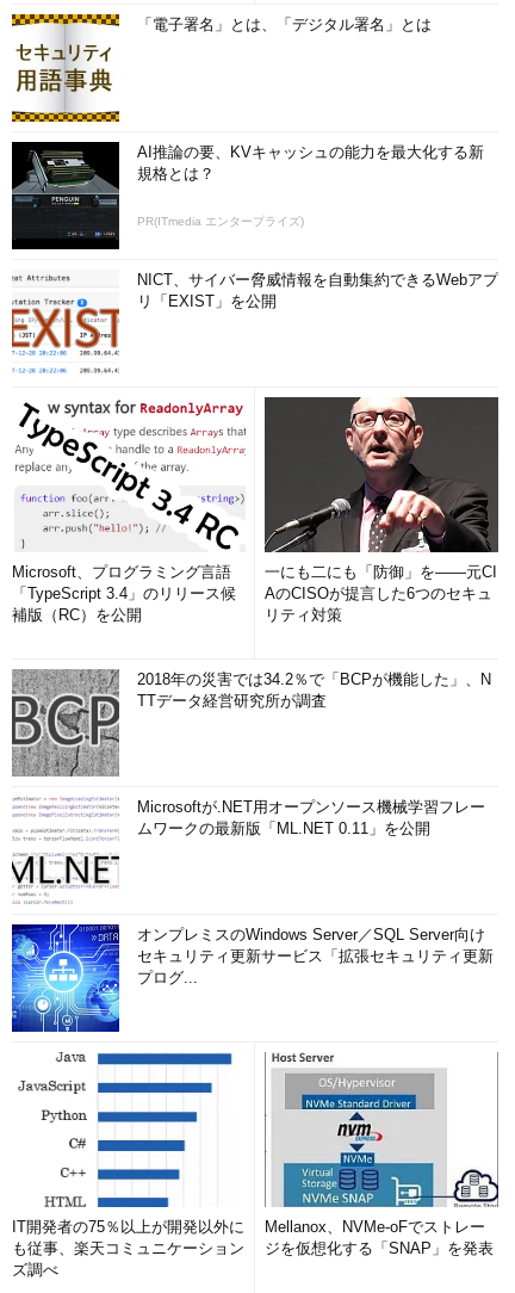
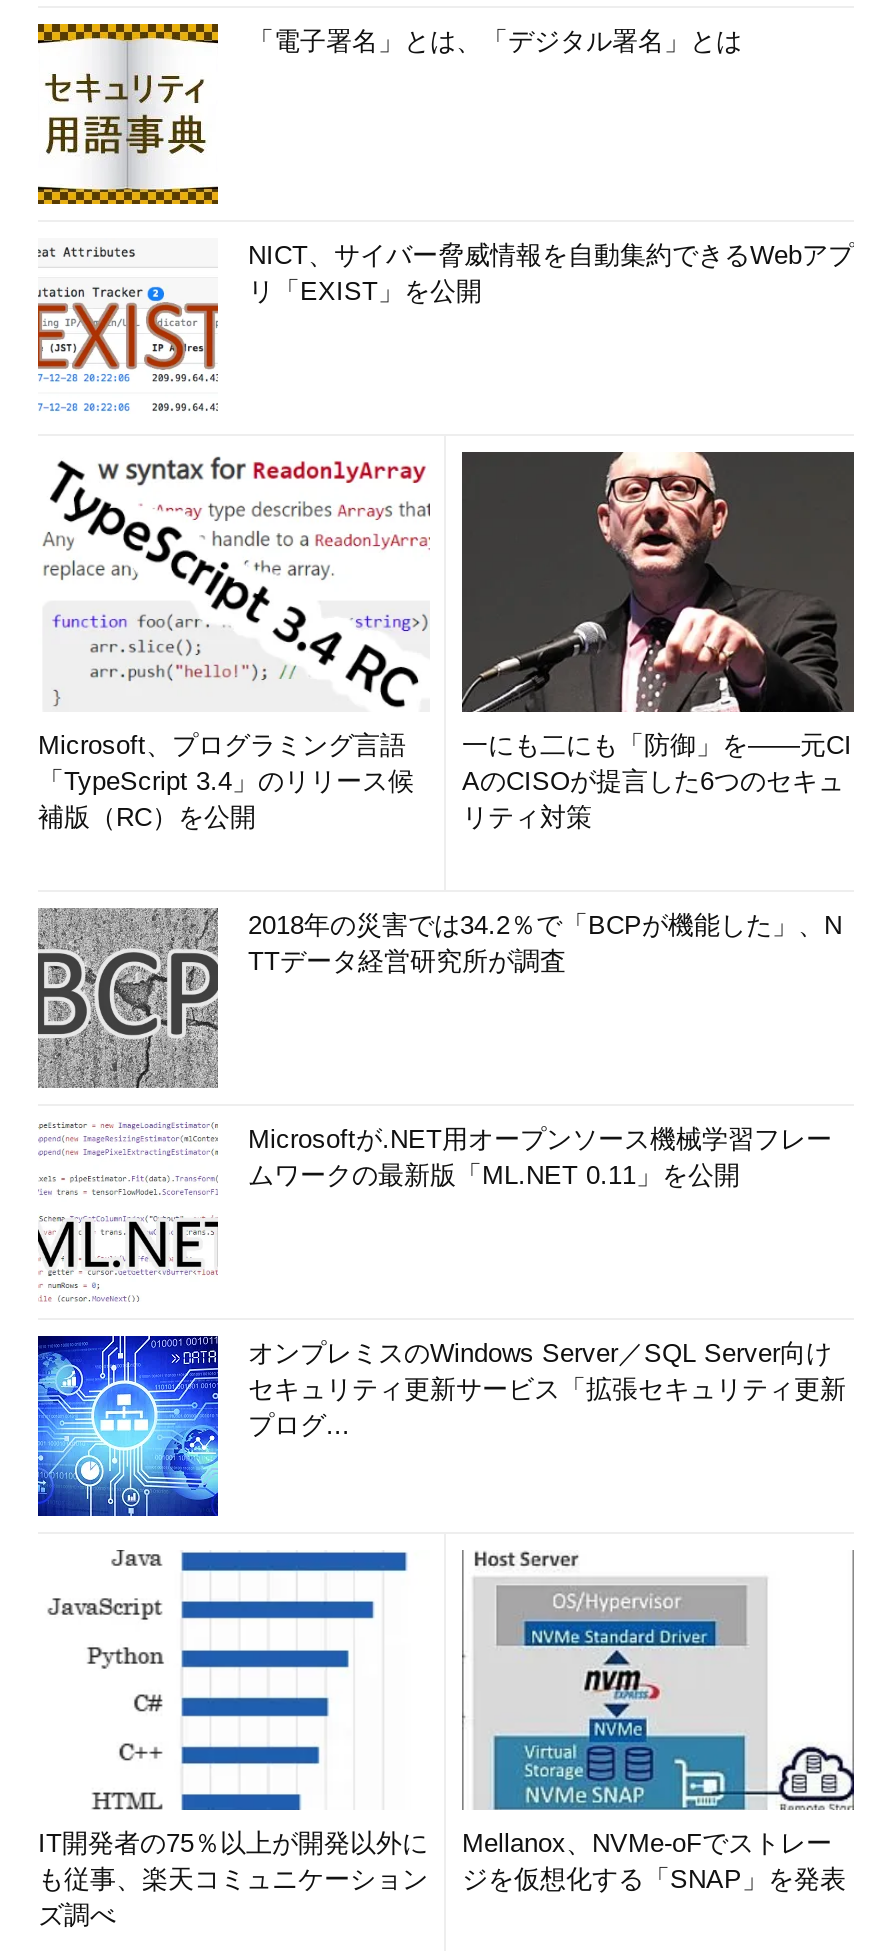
- [image]
- AI推論の要、KVキャッシュの能力を最大化する新
- 規格とは？
- PR(ITmedia エンタープライズ)
